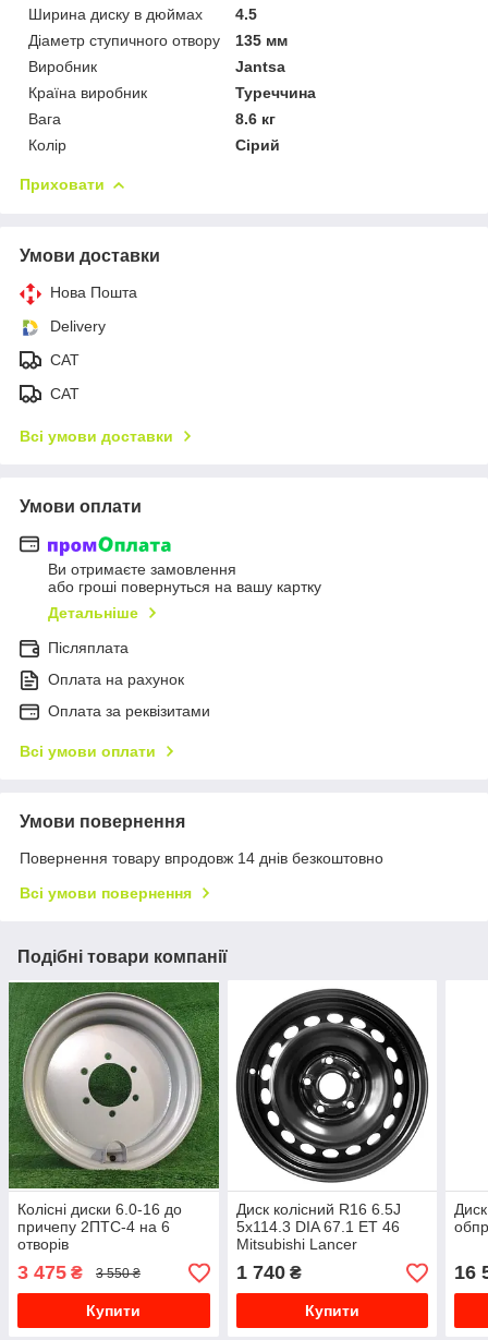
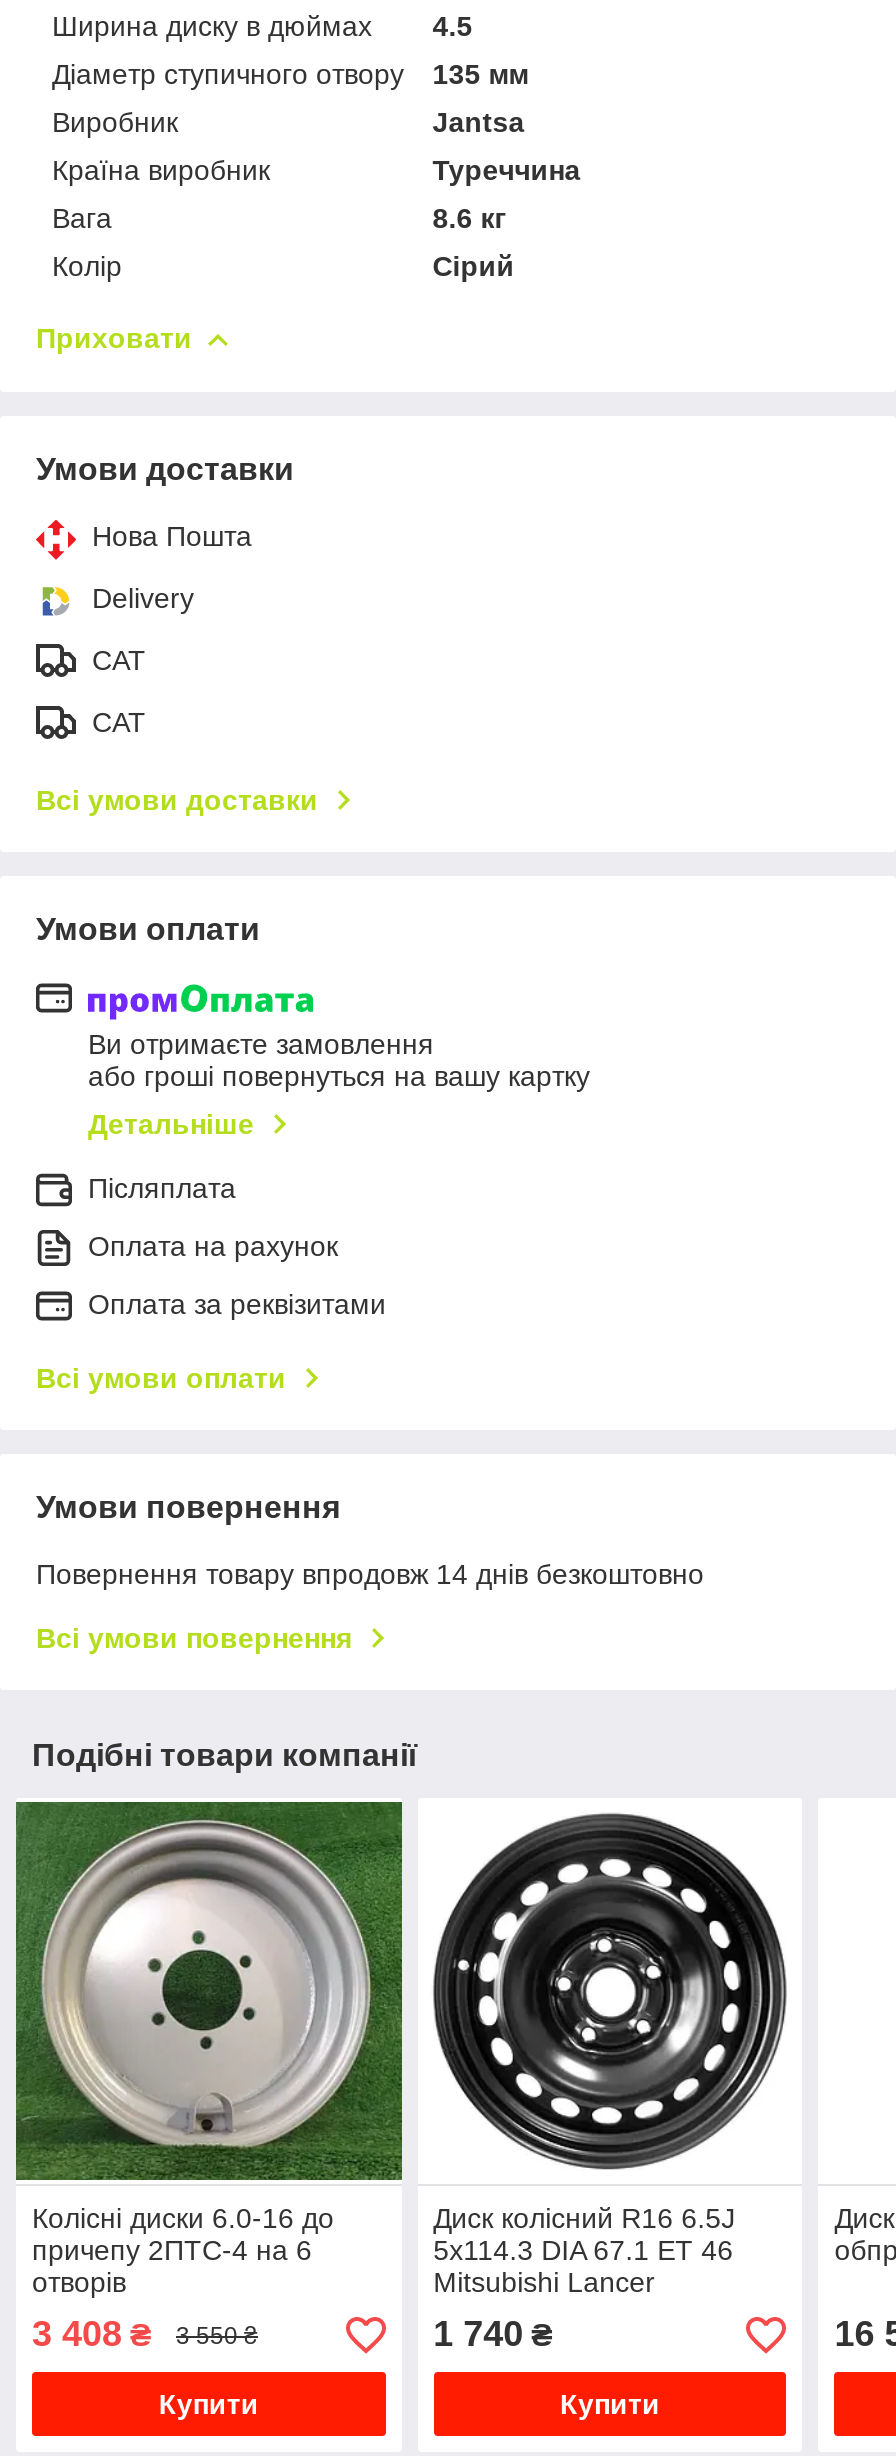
- 3 475 ₴
+ 3 408 ₴
